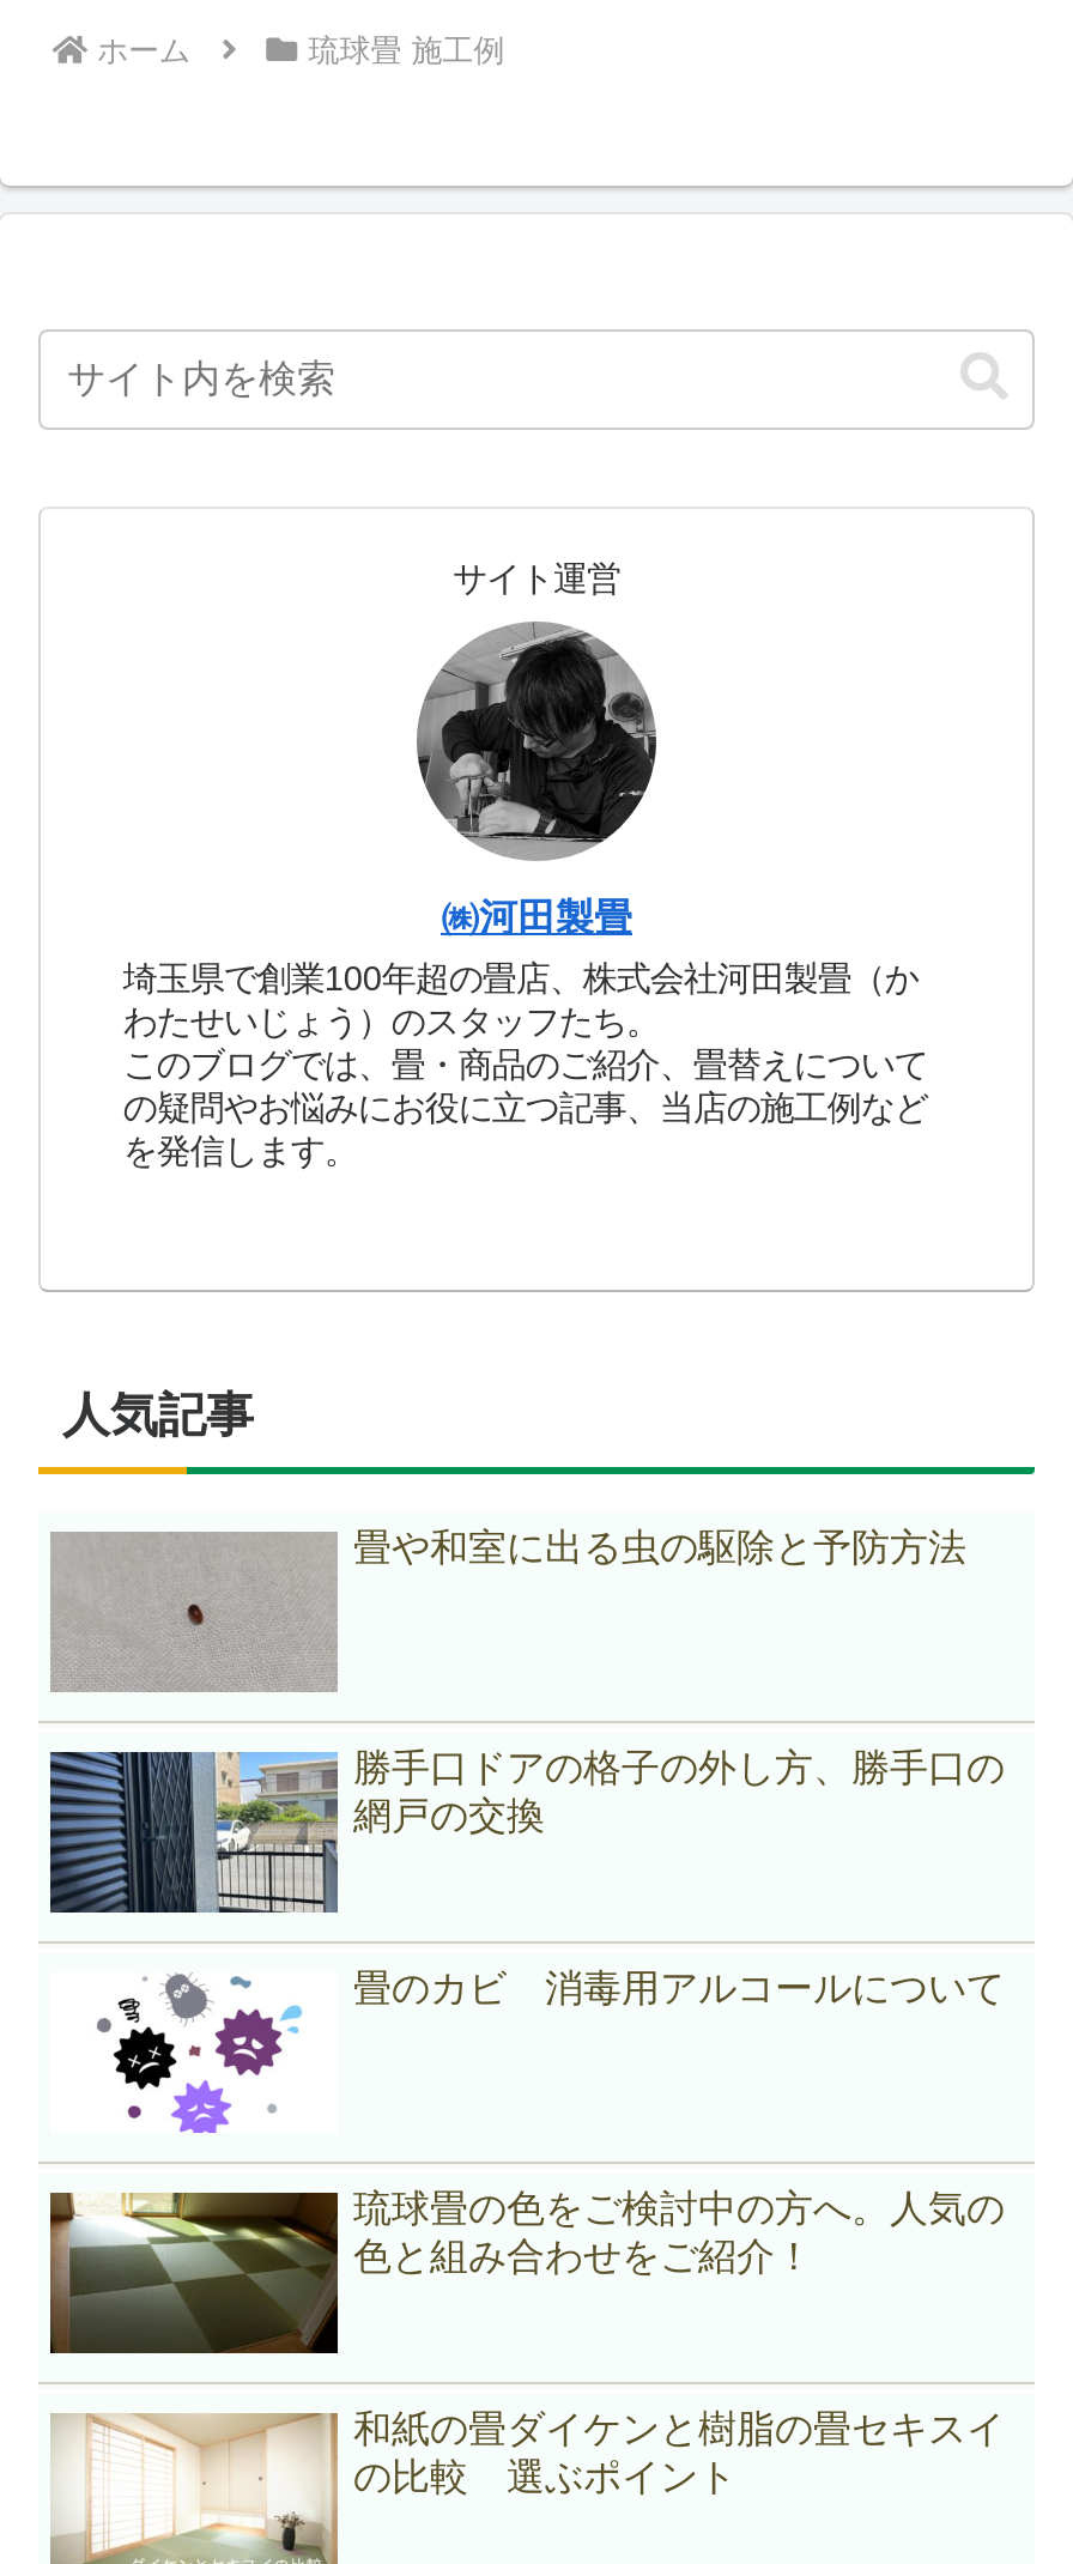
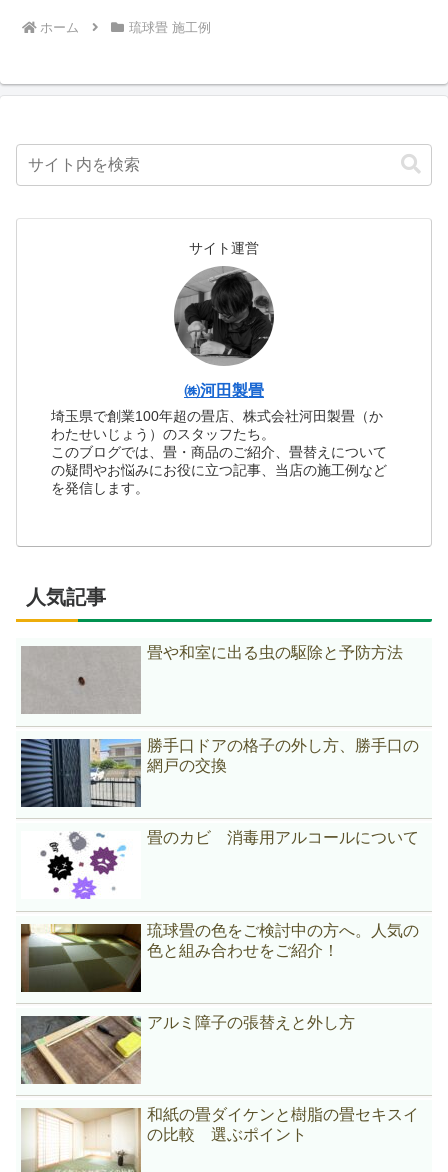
+ [image]
+ アルミ障子の張替えと外し方
